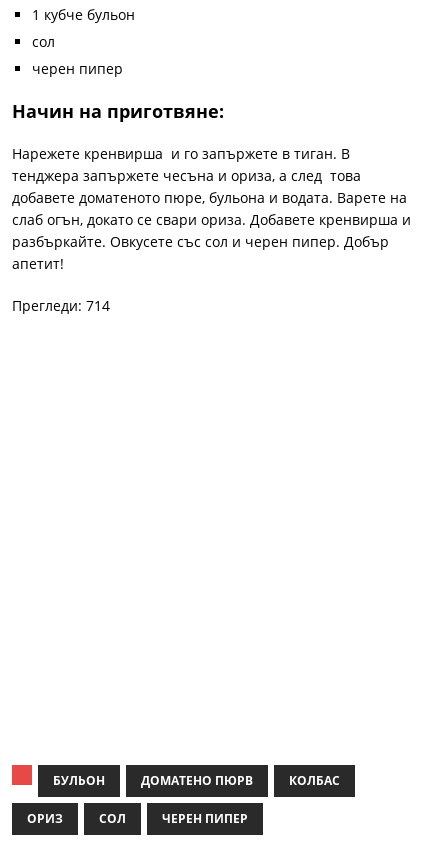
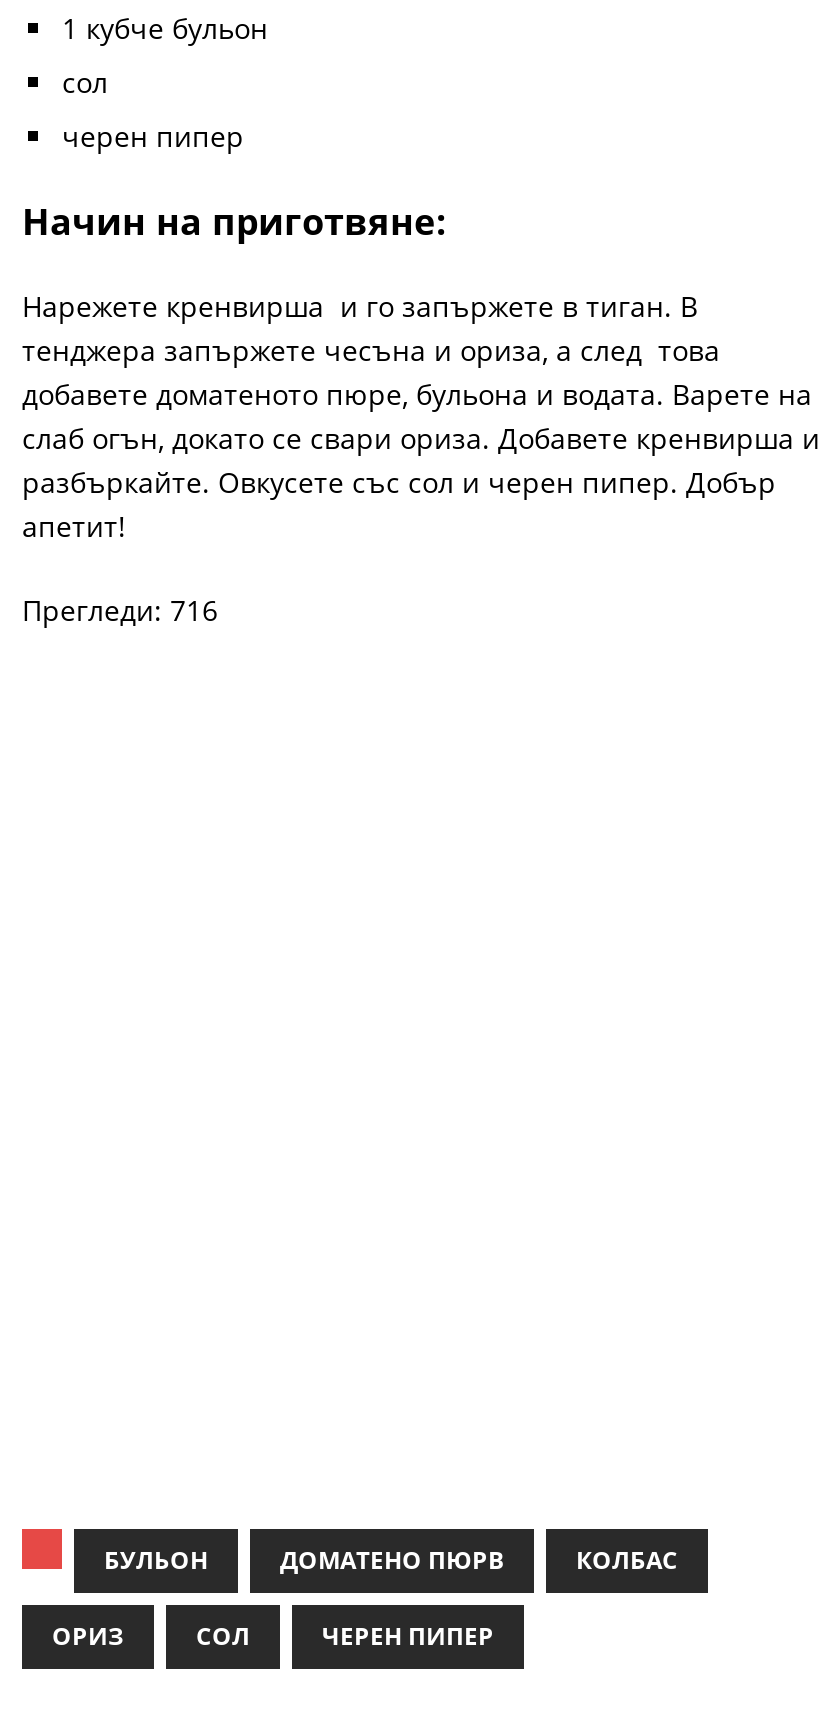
- Прегледи: 714
+ Прегледи: 716
